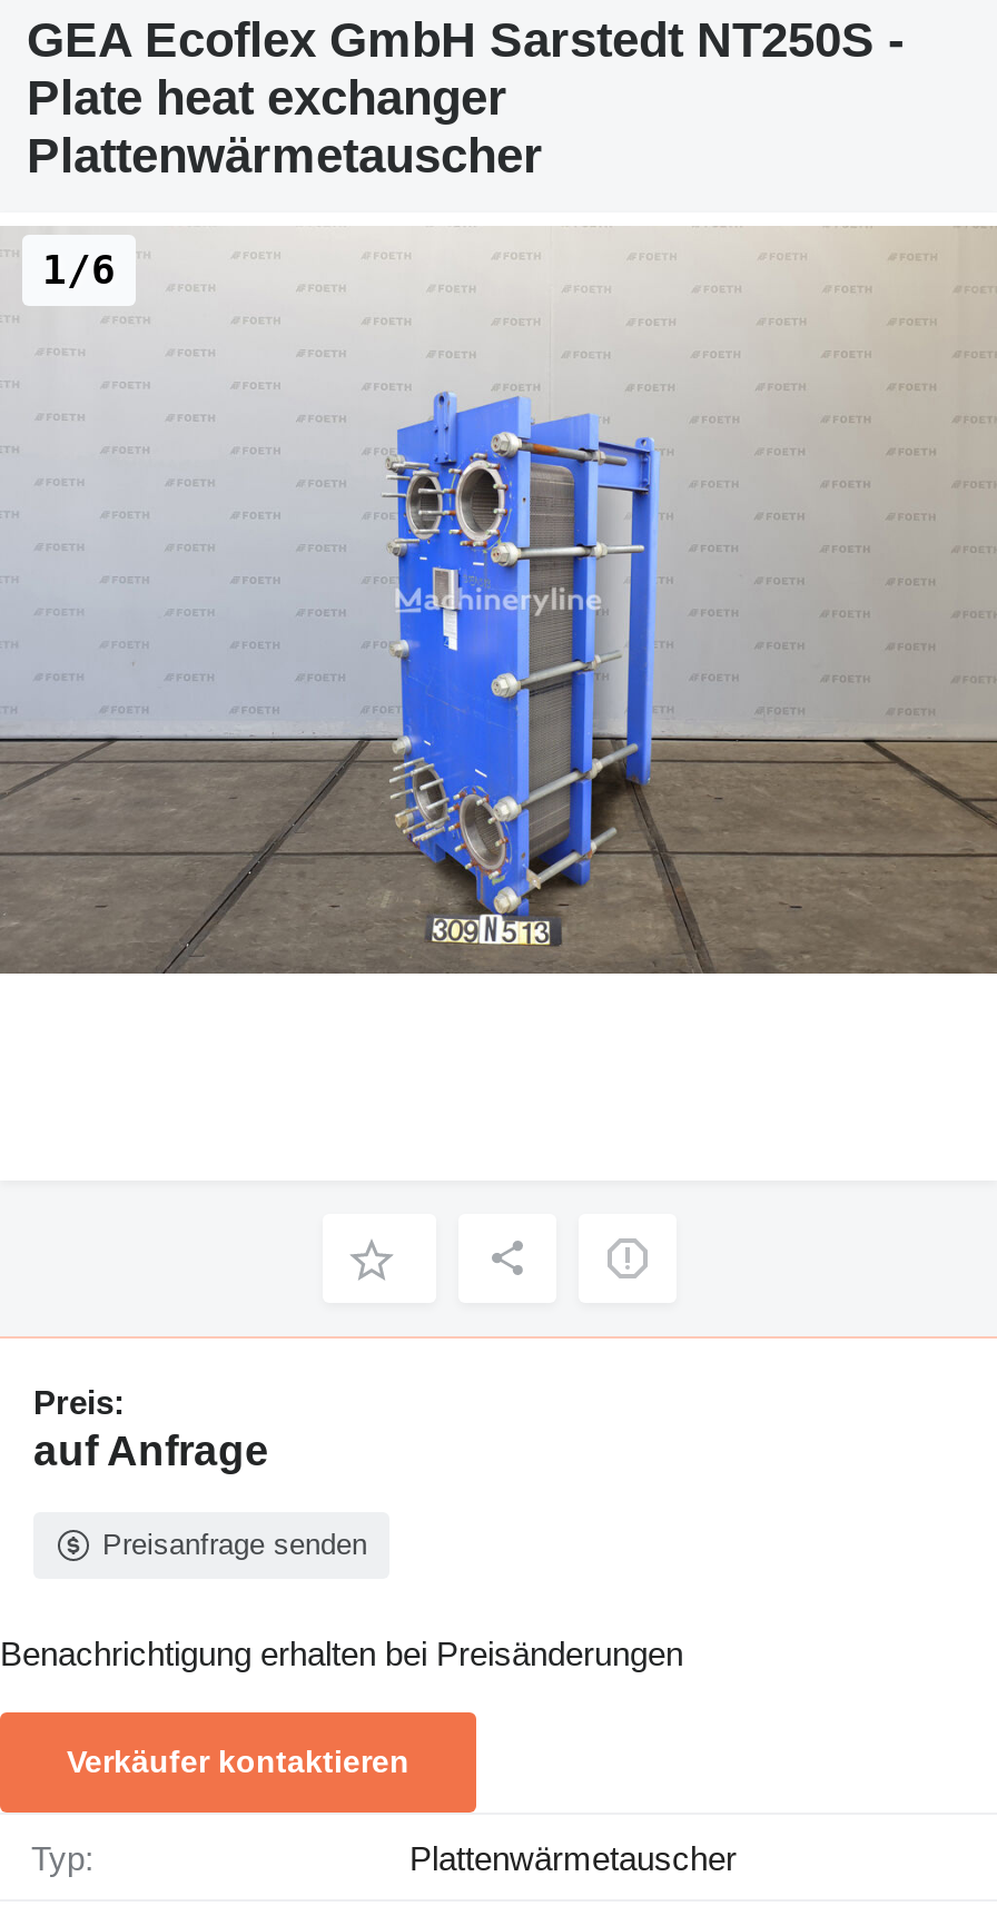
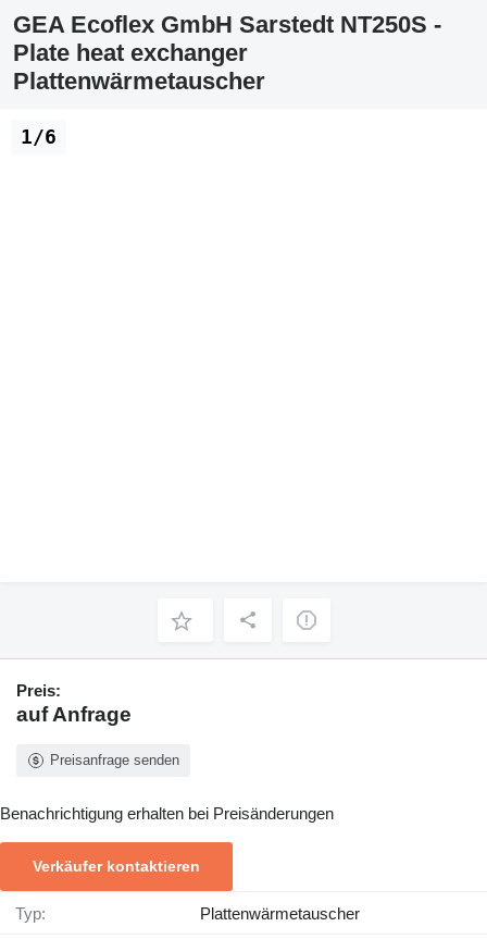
- [image]
